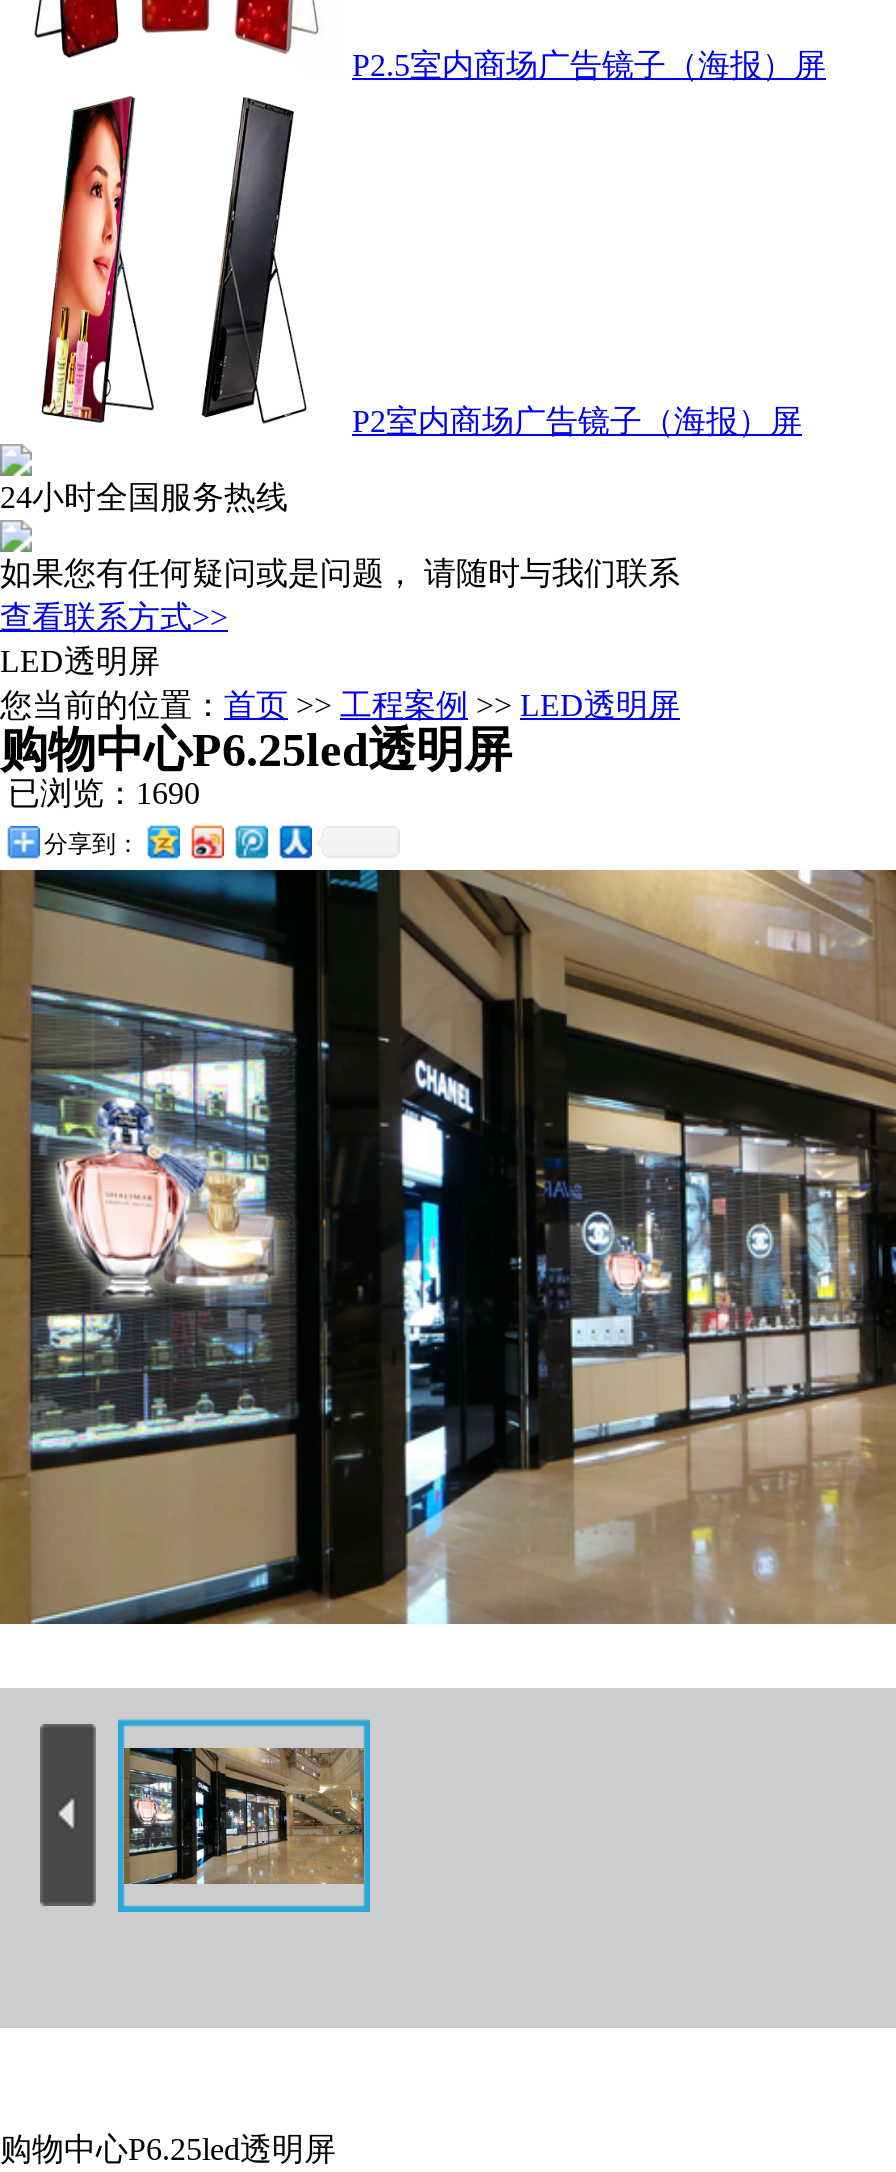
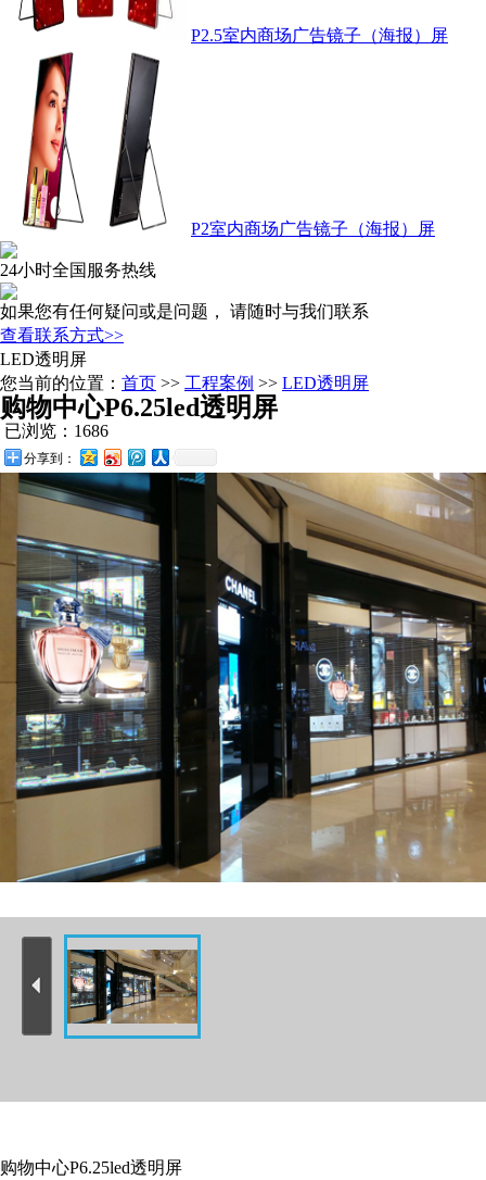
- 已浏览：1690
+ 已浏览：1686
